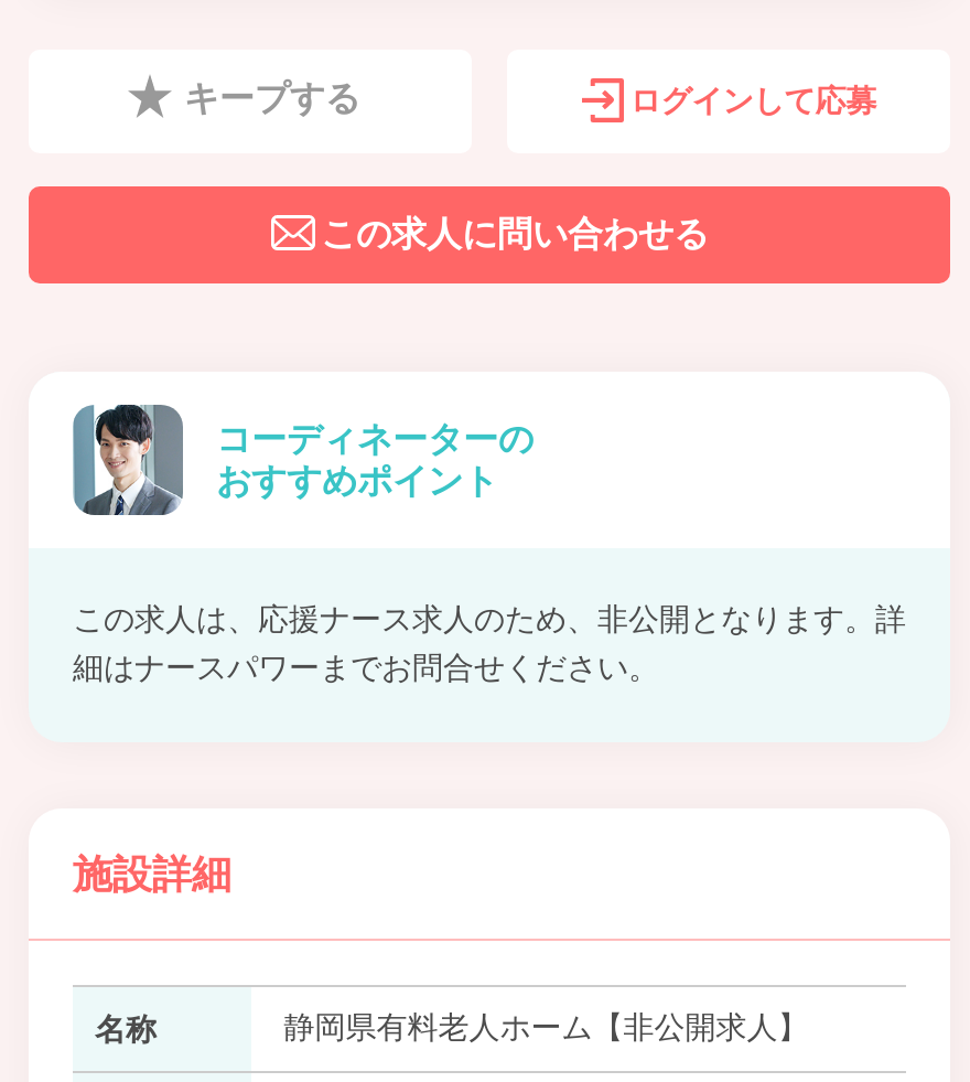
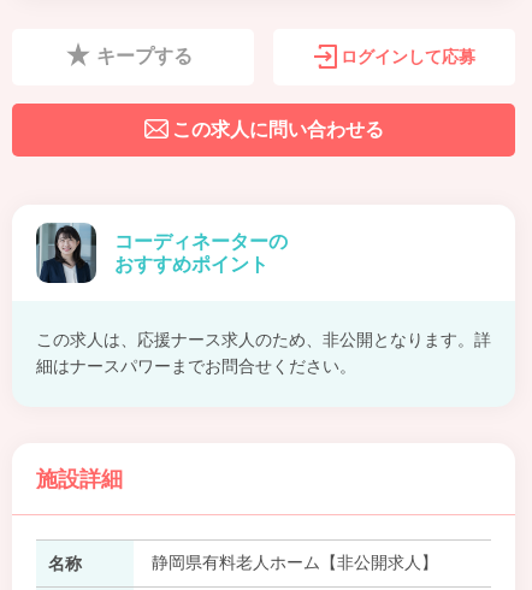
- [image]
+ [image]
